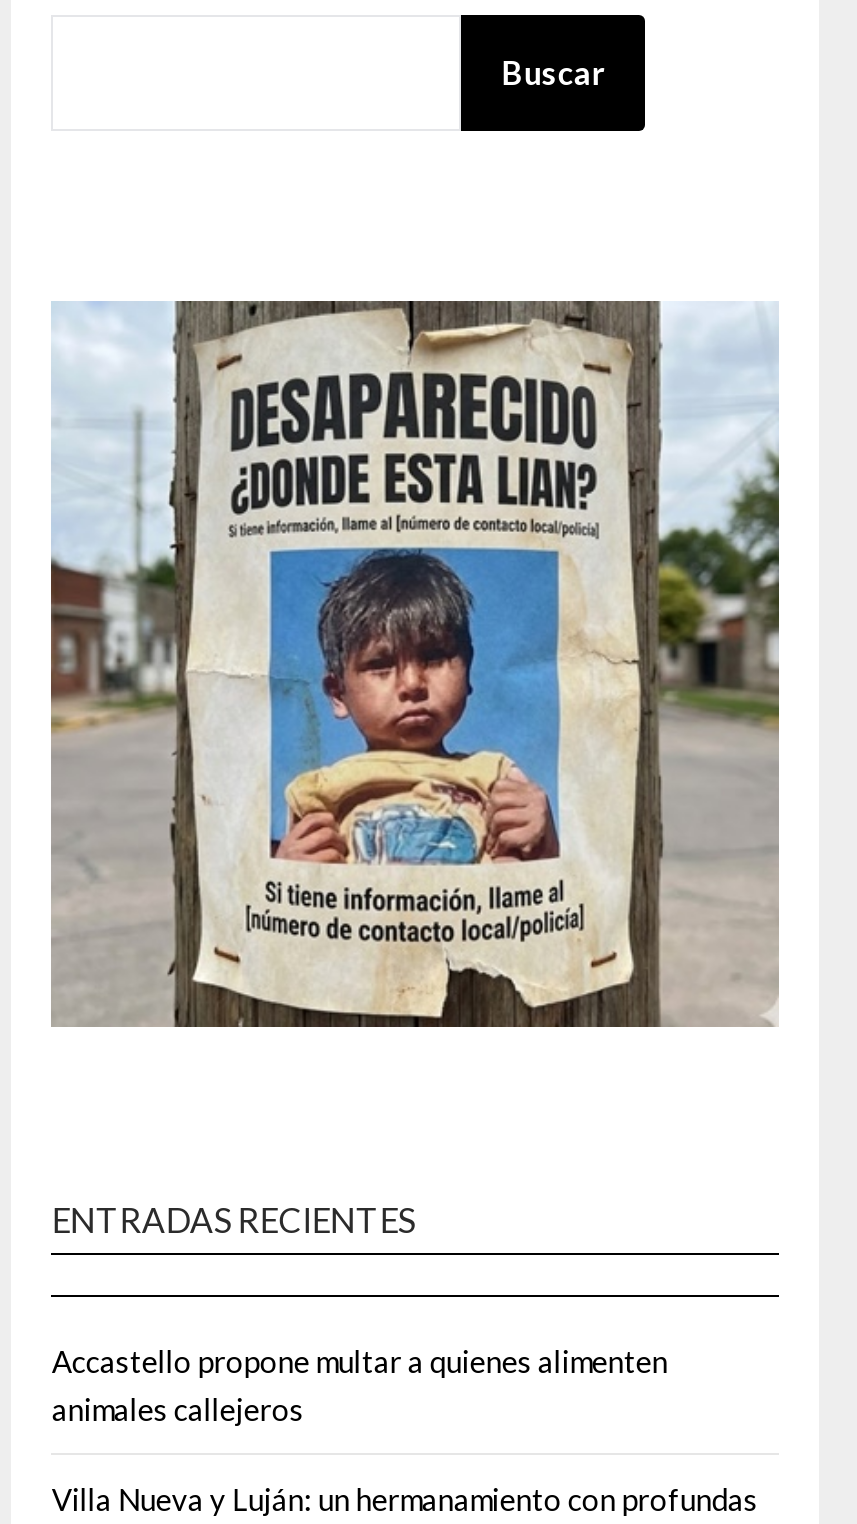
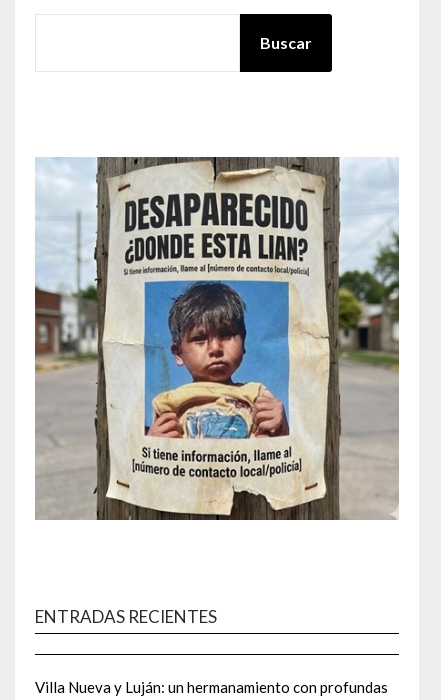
- Accastello propone multar a quienes alimenten
- animales callejeros
